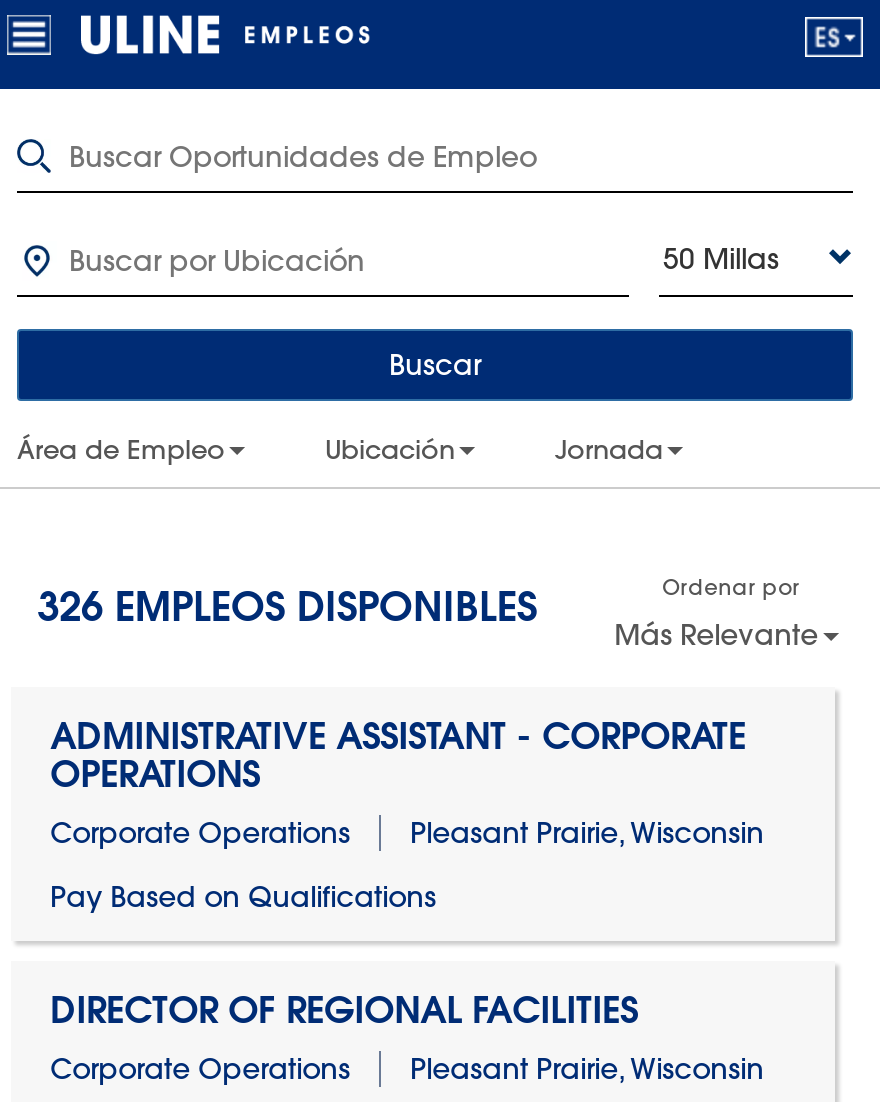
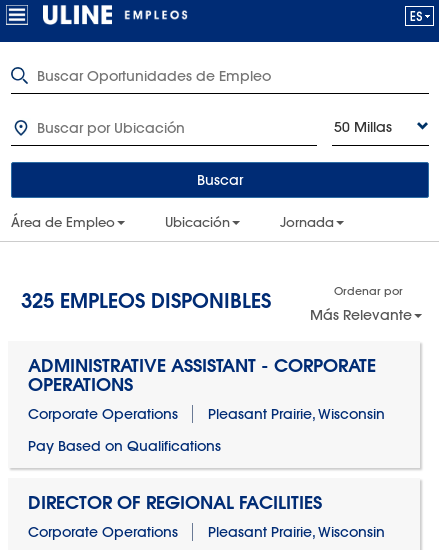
- 326 EMPLEOS DISPONIBLES
+ 325 EMPLEOS DISPONIBLES
